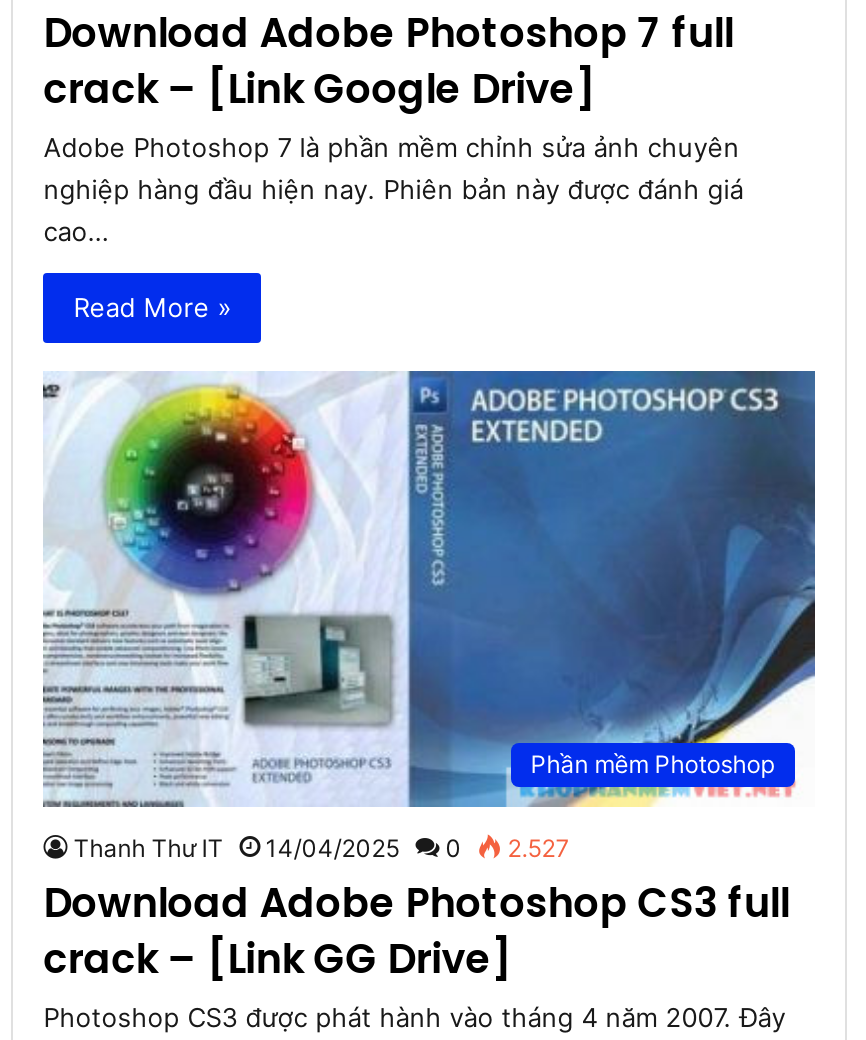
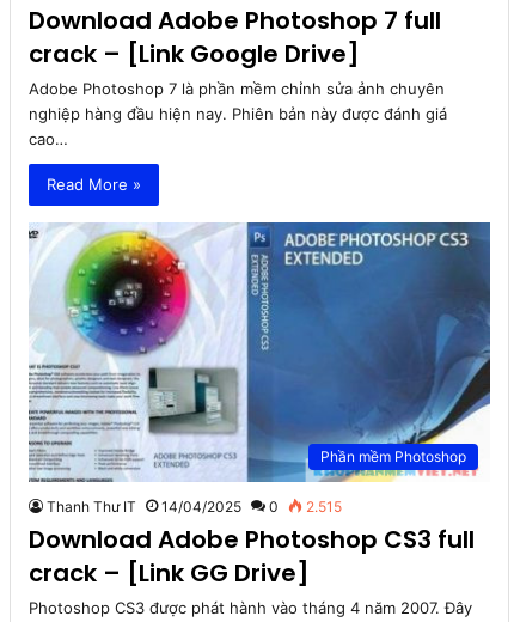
- Thanh Thư IT 14/04/2025 0 2.527
+ Thanh Thư IT 14/04/2025 0 2.515
